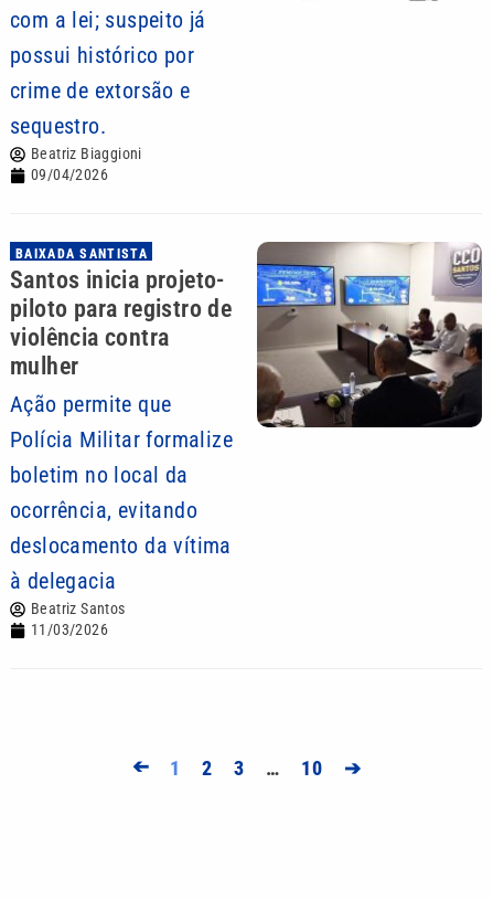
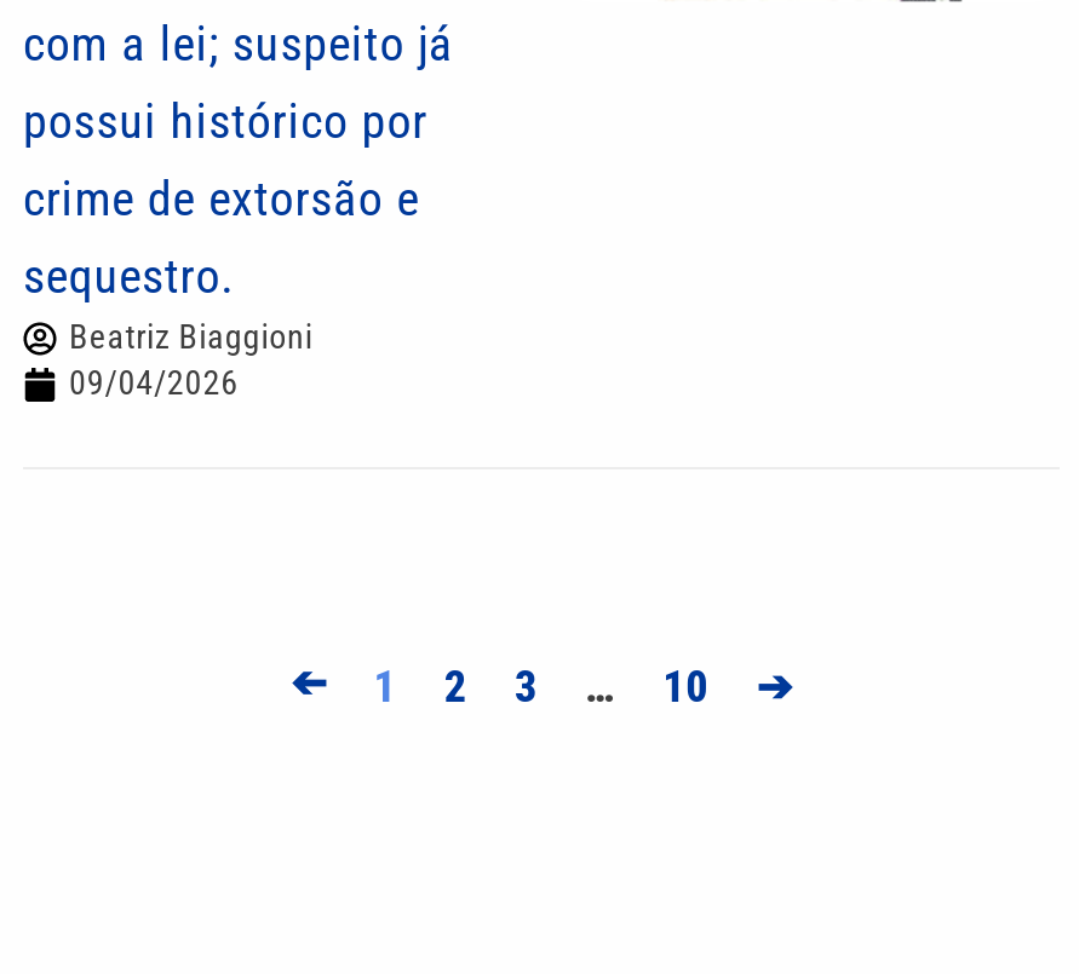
- [image]
- BAIXADA SANTISTA
- Santos inicia projeto-
- piloto para registro de
- violência contra
- mulher
- Ação permite que
- Polícia Militar formalize
- boletim no local da
- ocorrência, evitando
- deslocamento da vítima
- à delegacia
- Beatriz Santos
- 11/03/2026
